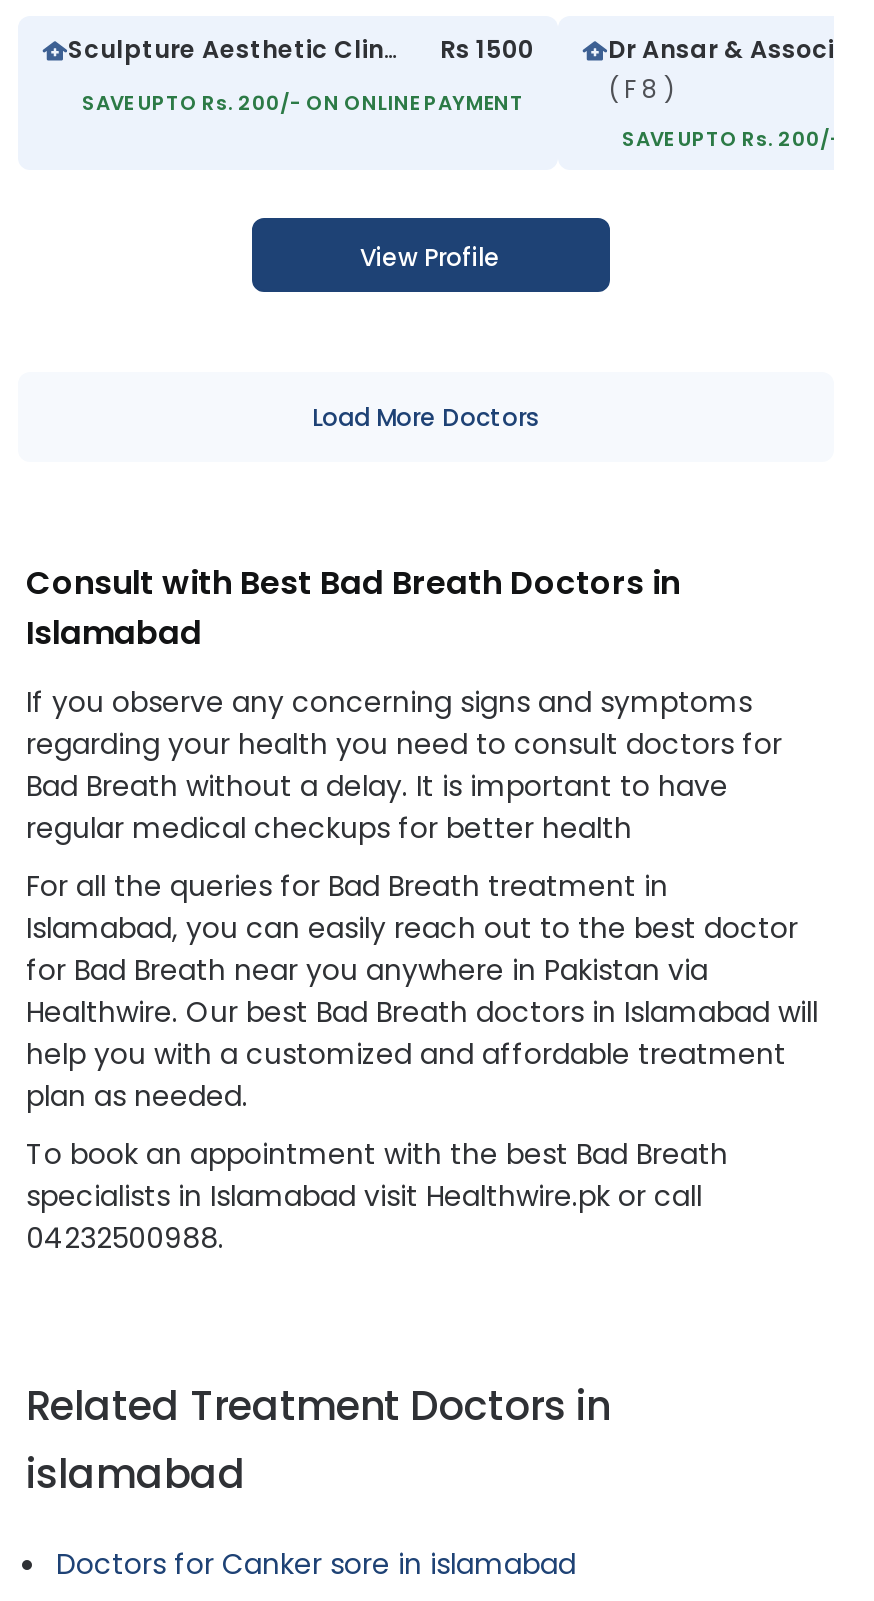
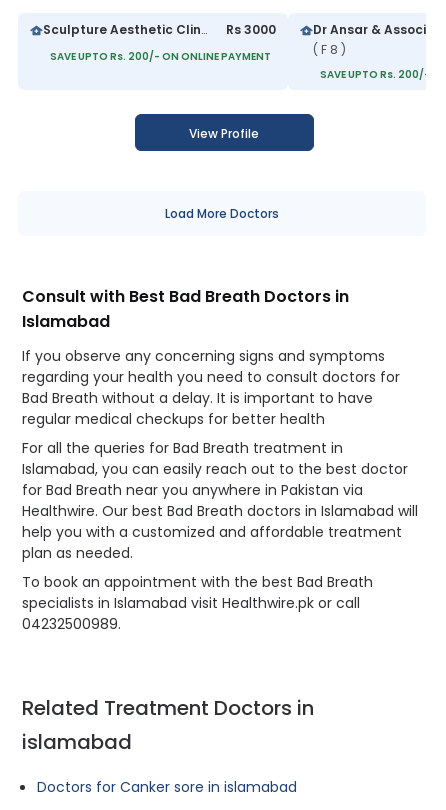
- Rs 1500
+ Rs 3000

- 04232500988.
+ 04232500989.
